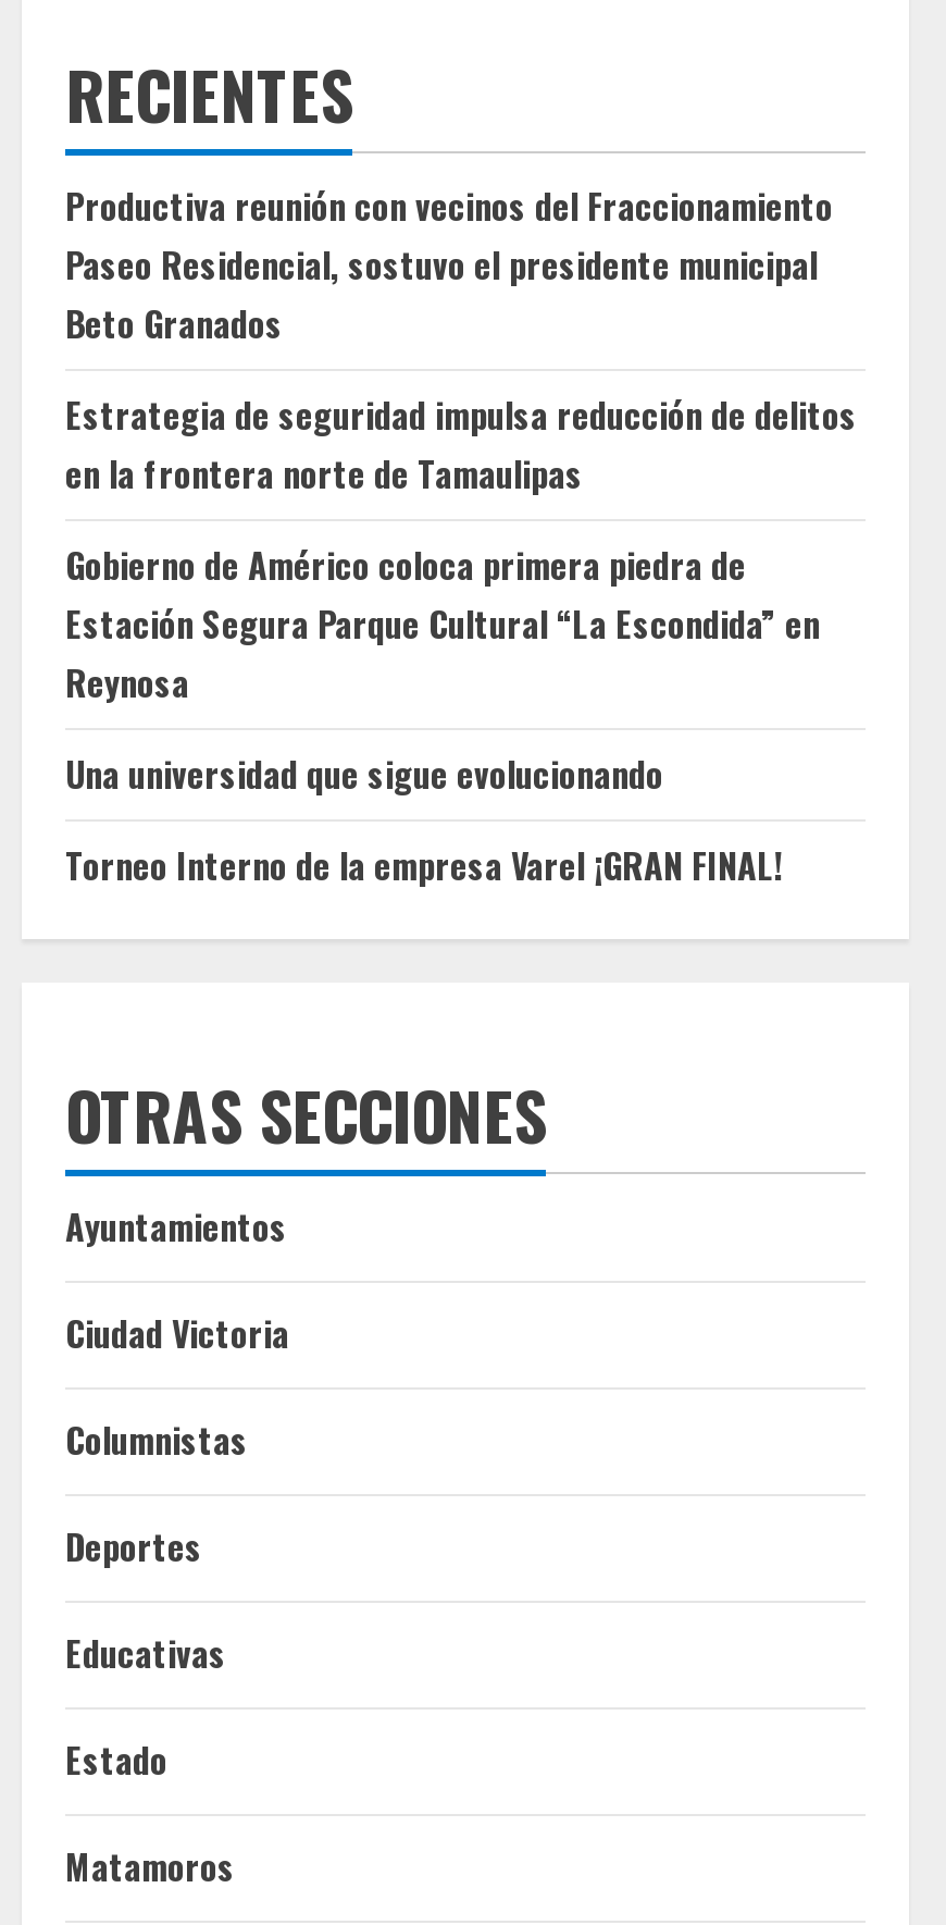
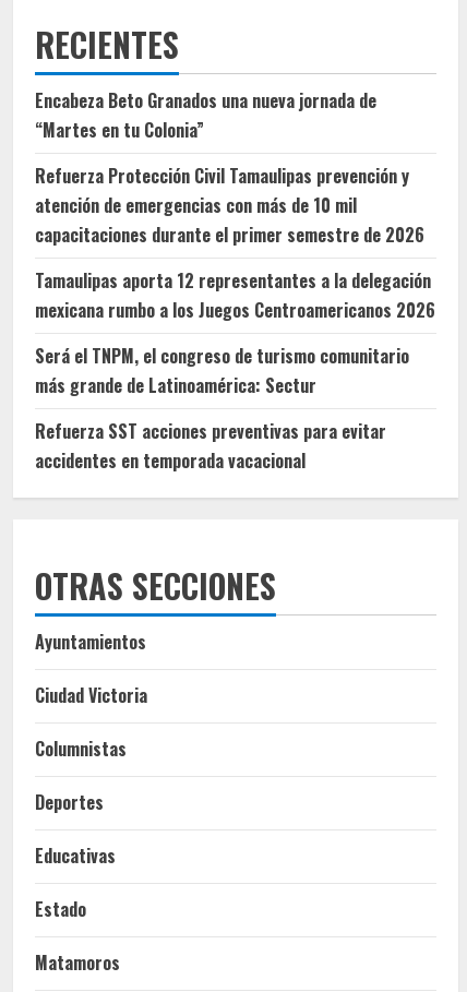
- Productiva reunión con vecinos del Fraccionamiento
- Paseo Residencial, sostuvo el presidente municipal
- Beto Granados
+ Encabeza Beto Granados una nueva jornada de
+ “Martes en tu Colonia”

- Estrategia de seguridad impulsa reducción de delitos
- en la frontera norte de Tamaulipas
+ Refuerza Protección Civil Tamaulipas prevención y
+ atención de emergencias con más de 10 mil
+ capacitaciones durante el primer semestre de 2026

- Gobierno de Américo coloca primera piedra de
- Estación Segura Parque Cultural “La Escondida” en
- Reynosa
+ Tamaulipas aporta 12 representantes a la delegación
+ mexicana rumbo a los Juegos Centroamericanos 2026

- Una universidad que sigue evolucionando
+ Será el TNPM, el congreso de turismo comunitario
+ más grande de Latinoamérica: Sectur

- Torneo Interno de la empresa Varel ¡GRAN FINAL!
+ Refuerza SST acciones preventivas para evitar
+ accidentes en temporada vacacional
